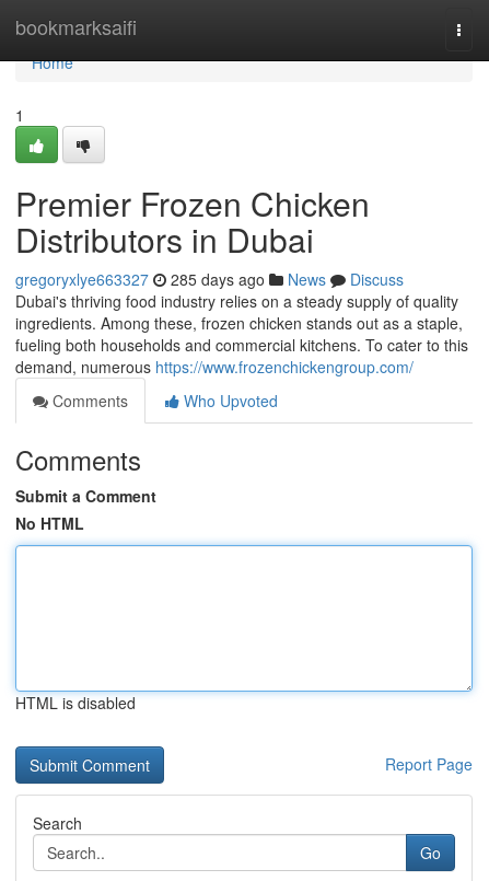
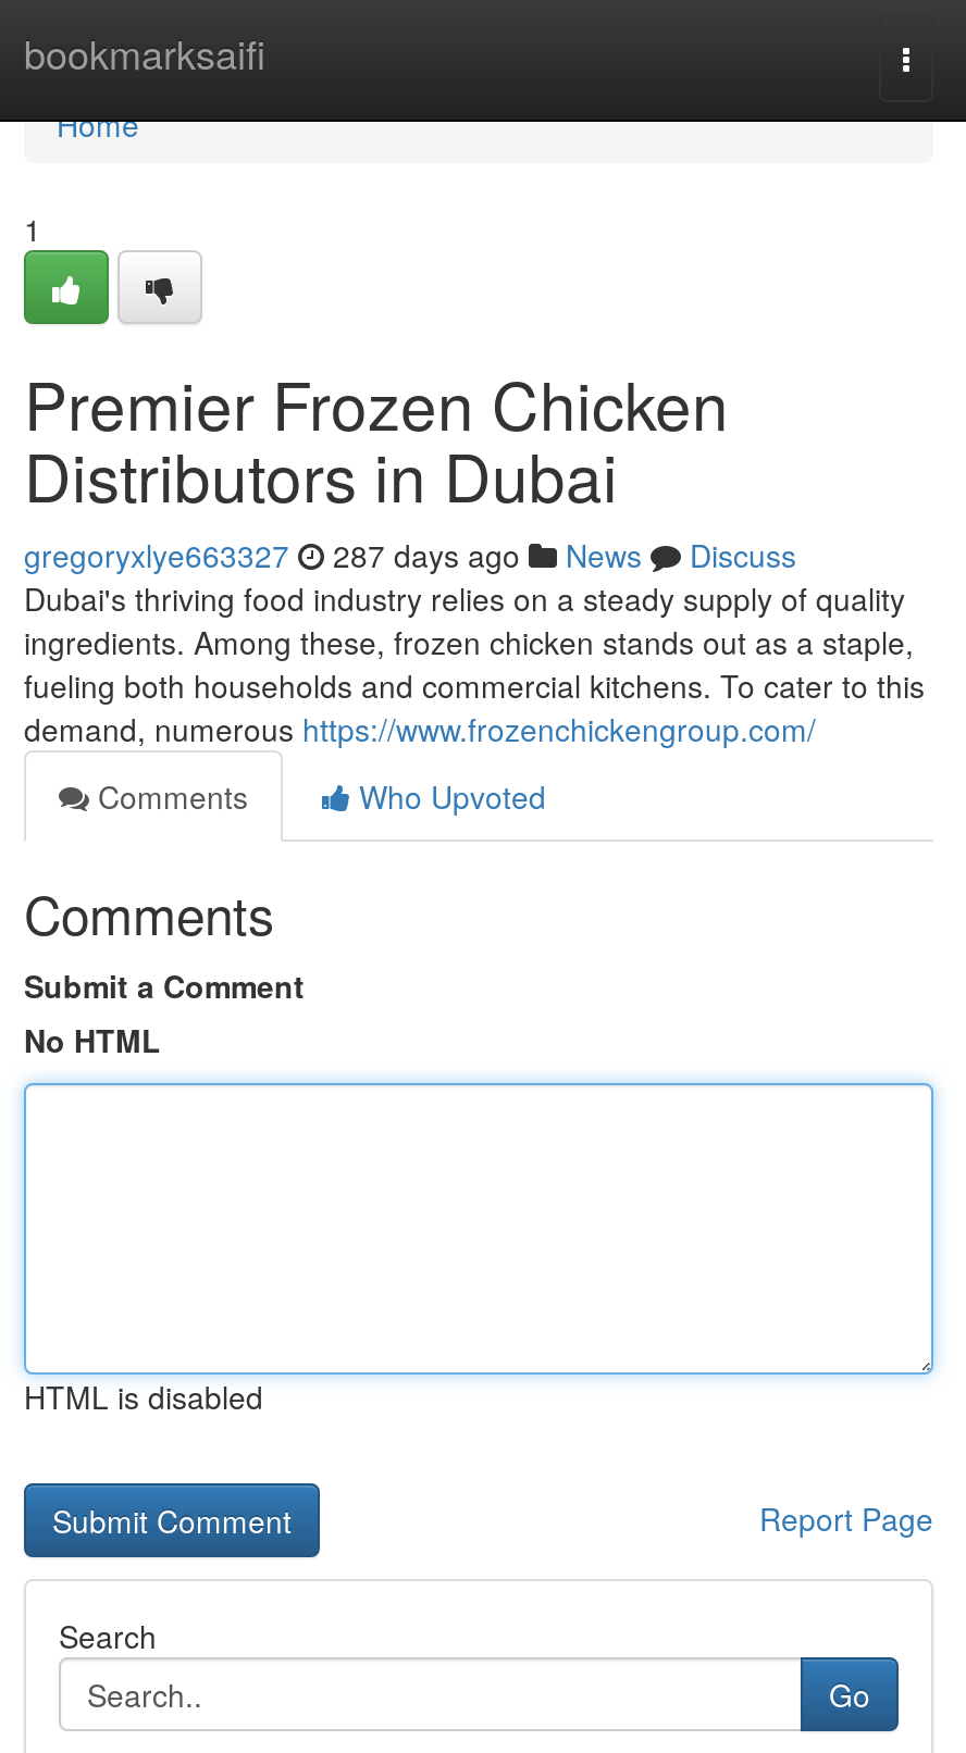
- gregoryxlye663327 285 days ago News Discuss
+ gregoryxlye663327 287 days ago News Discuss
